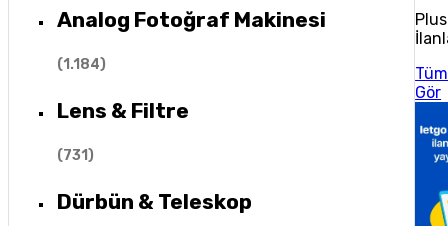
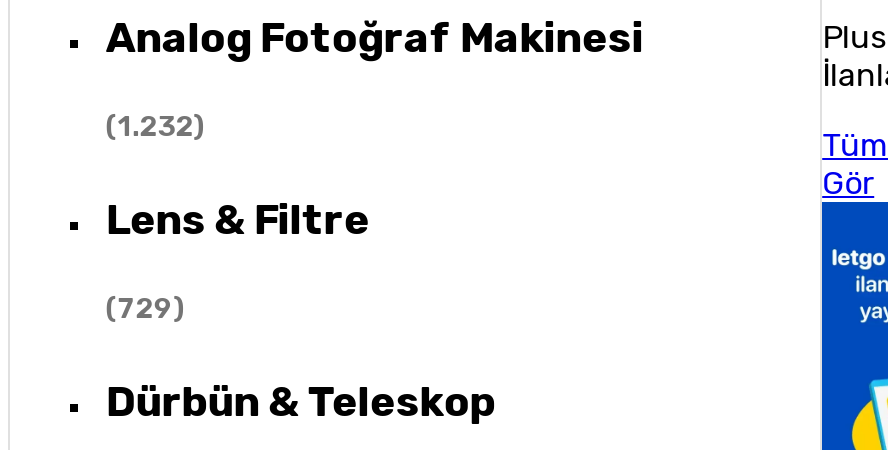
- (1.184)
+ (1.232)

- (731)
+ (729)
